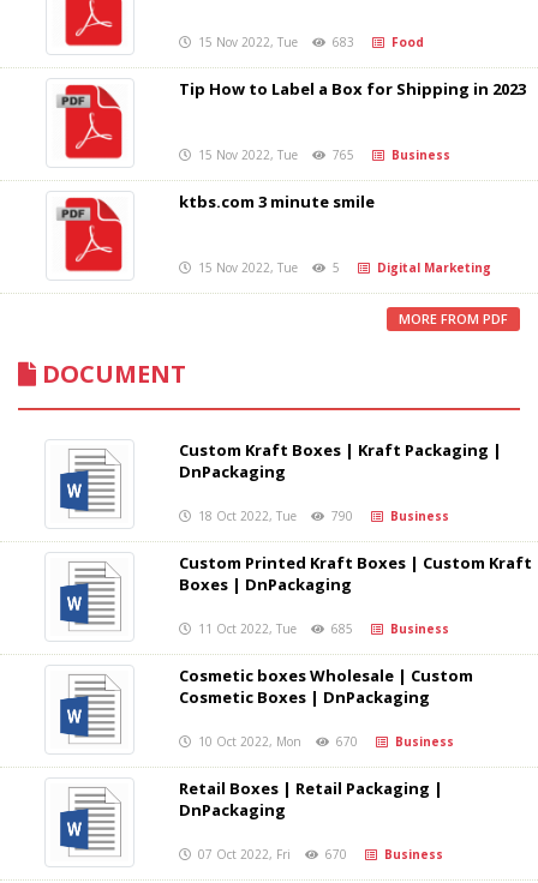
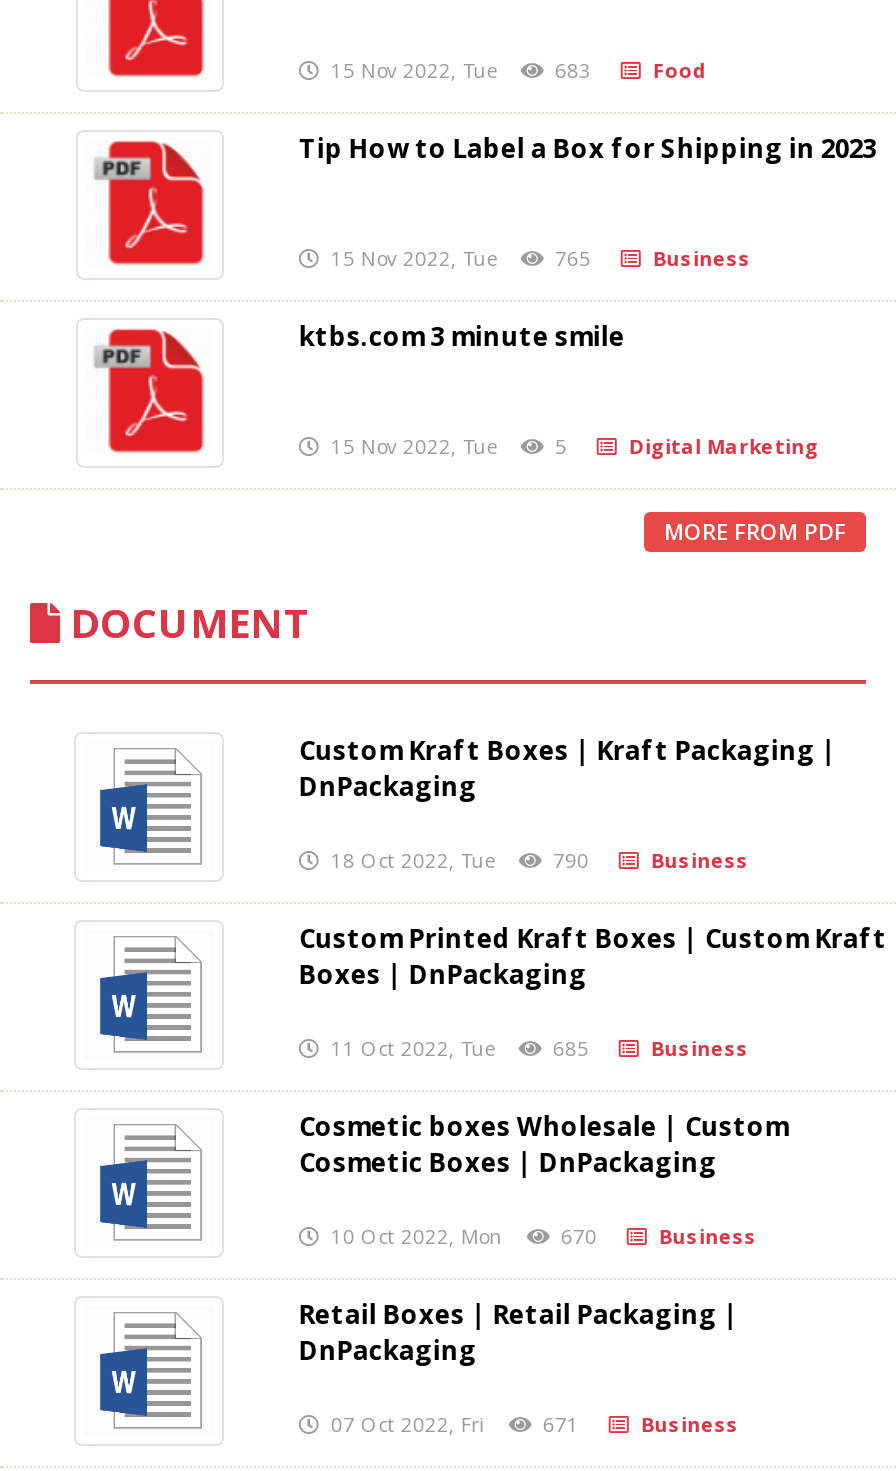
- 07 Oct 2022, Fri 670 Business
+ 07 Oct 2022, Fri 671 Business
